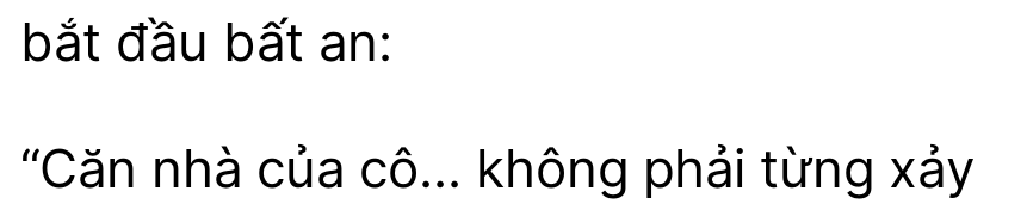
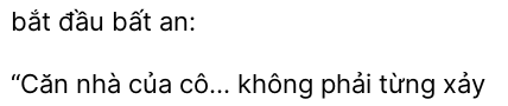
- “Căn nhà
- cô… không
+ “Căn
+ của cô…
